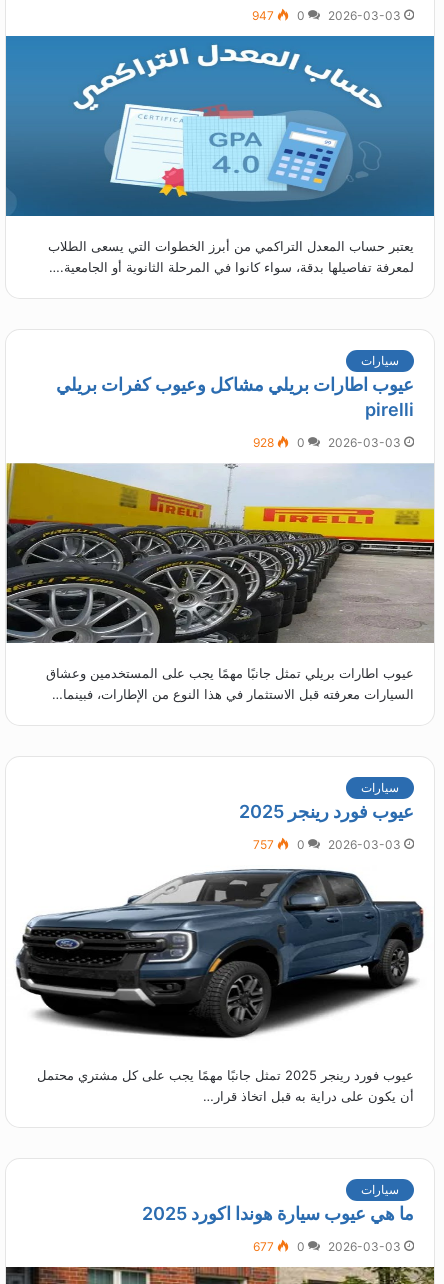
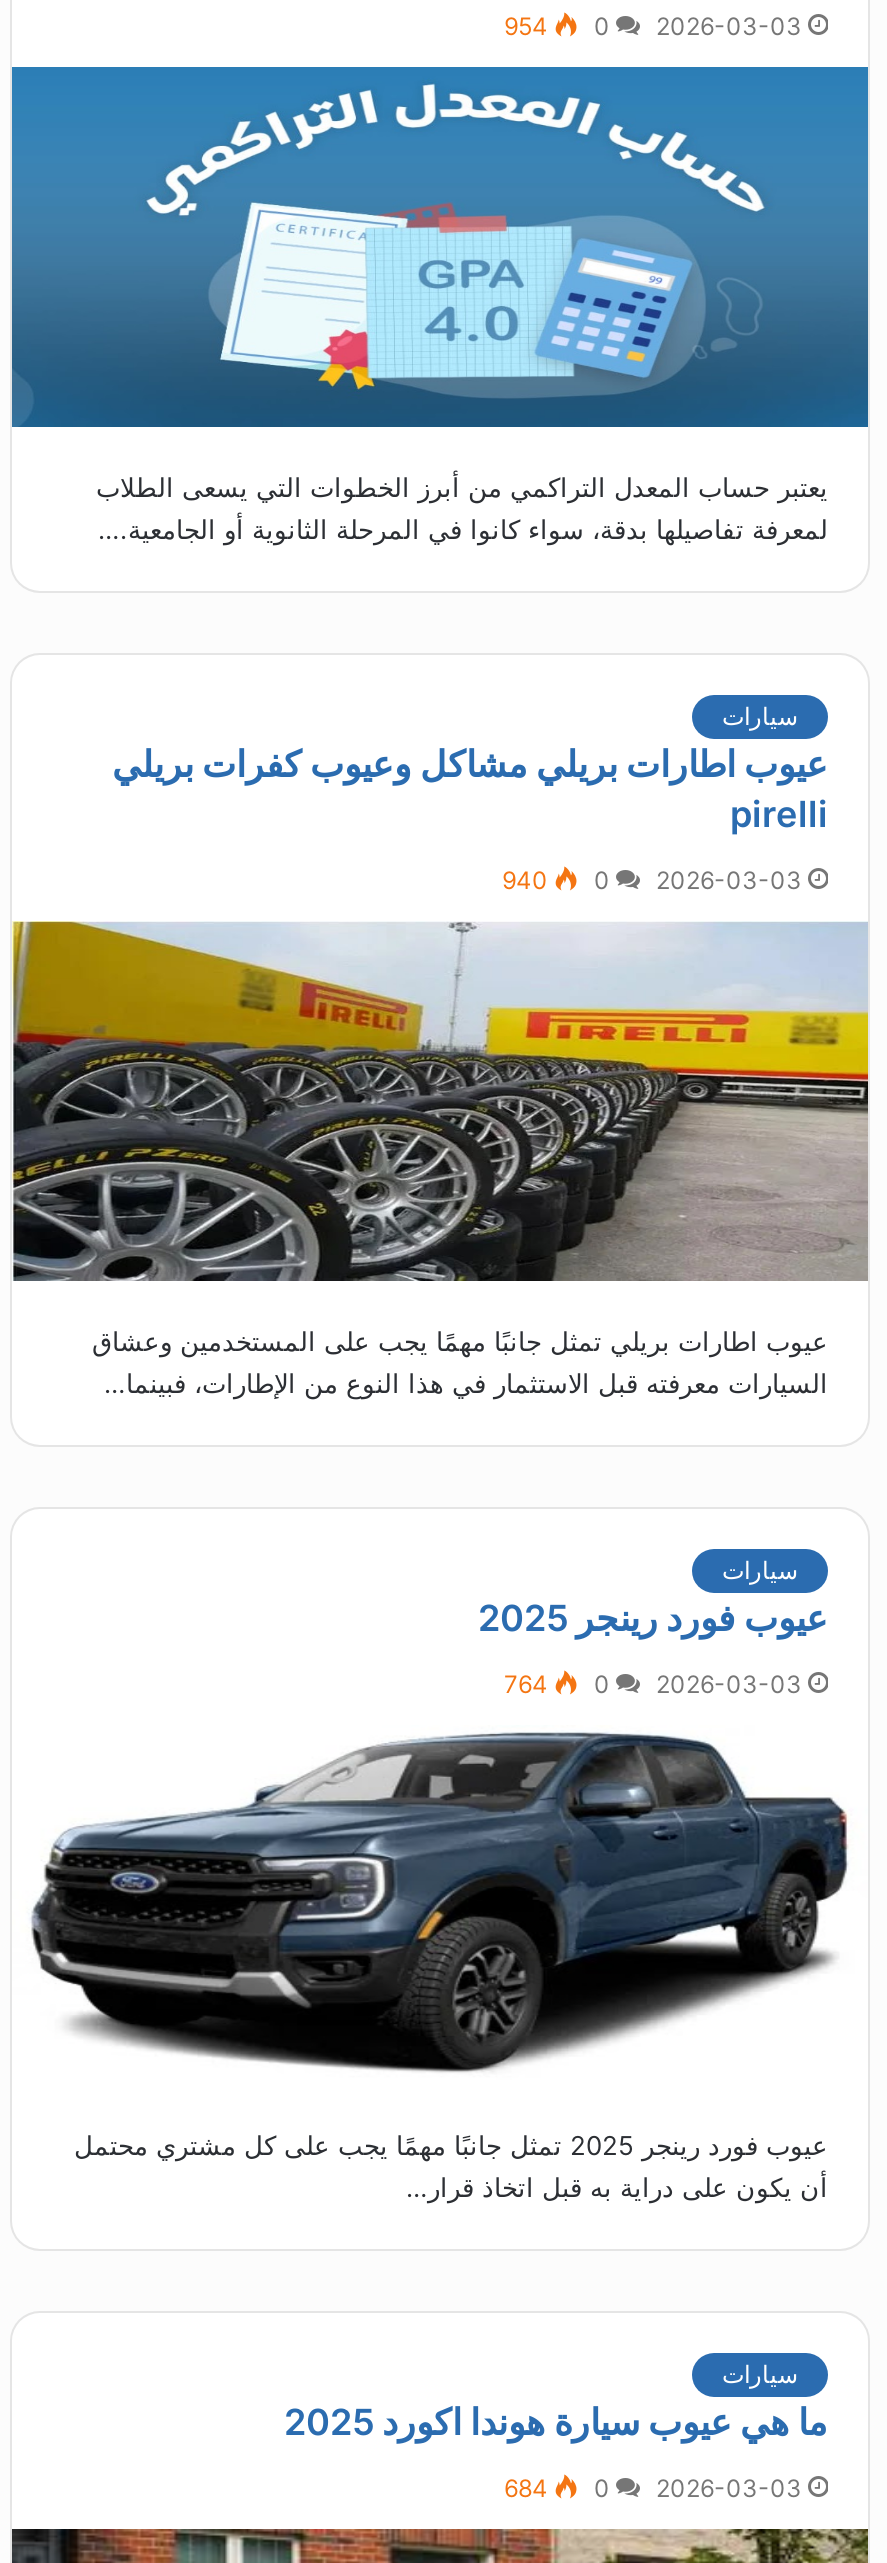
- 947 0 2026-03-03
+ 954 0 2026-03-03

- 928 0 2026-03-03
+ 940 0 2026-03-03

- 757 0 2026-03-03
+ 764 0 2026-03-03

- 677 0 2026-03-03
+ 684 0 2026-03-03
